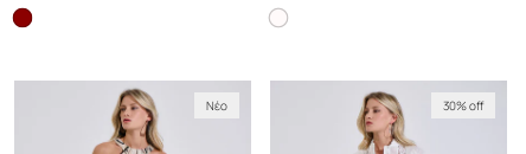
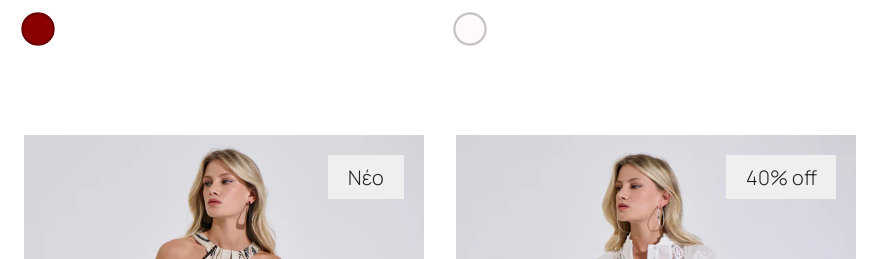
- 30% off
+ 40% off
